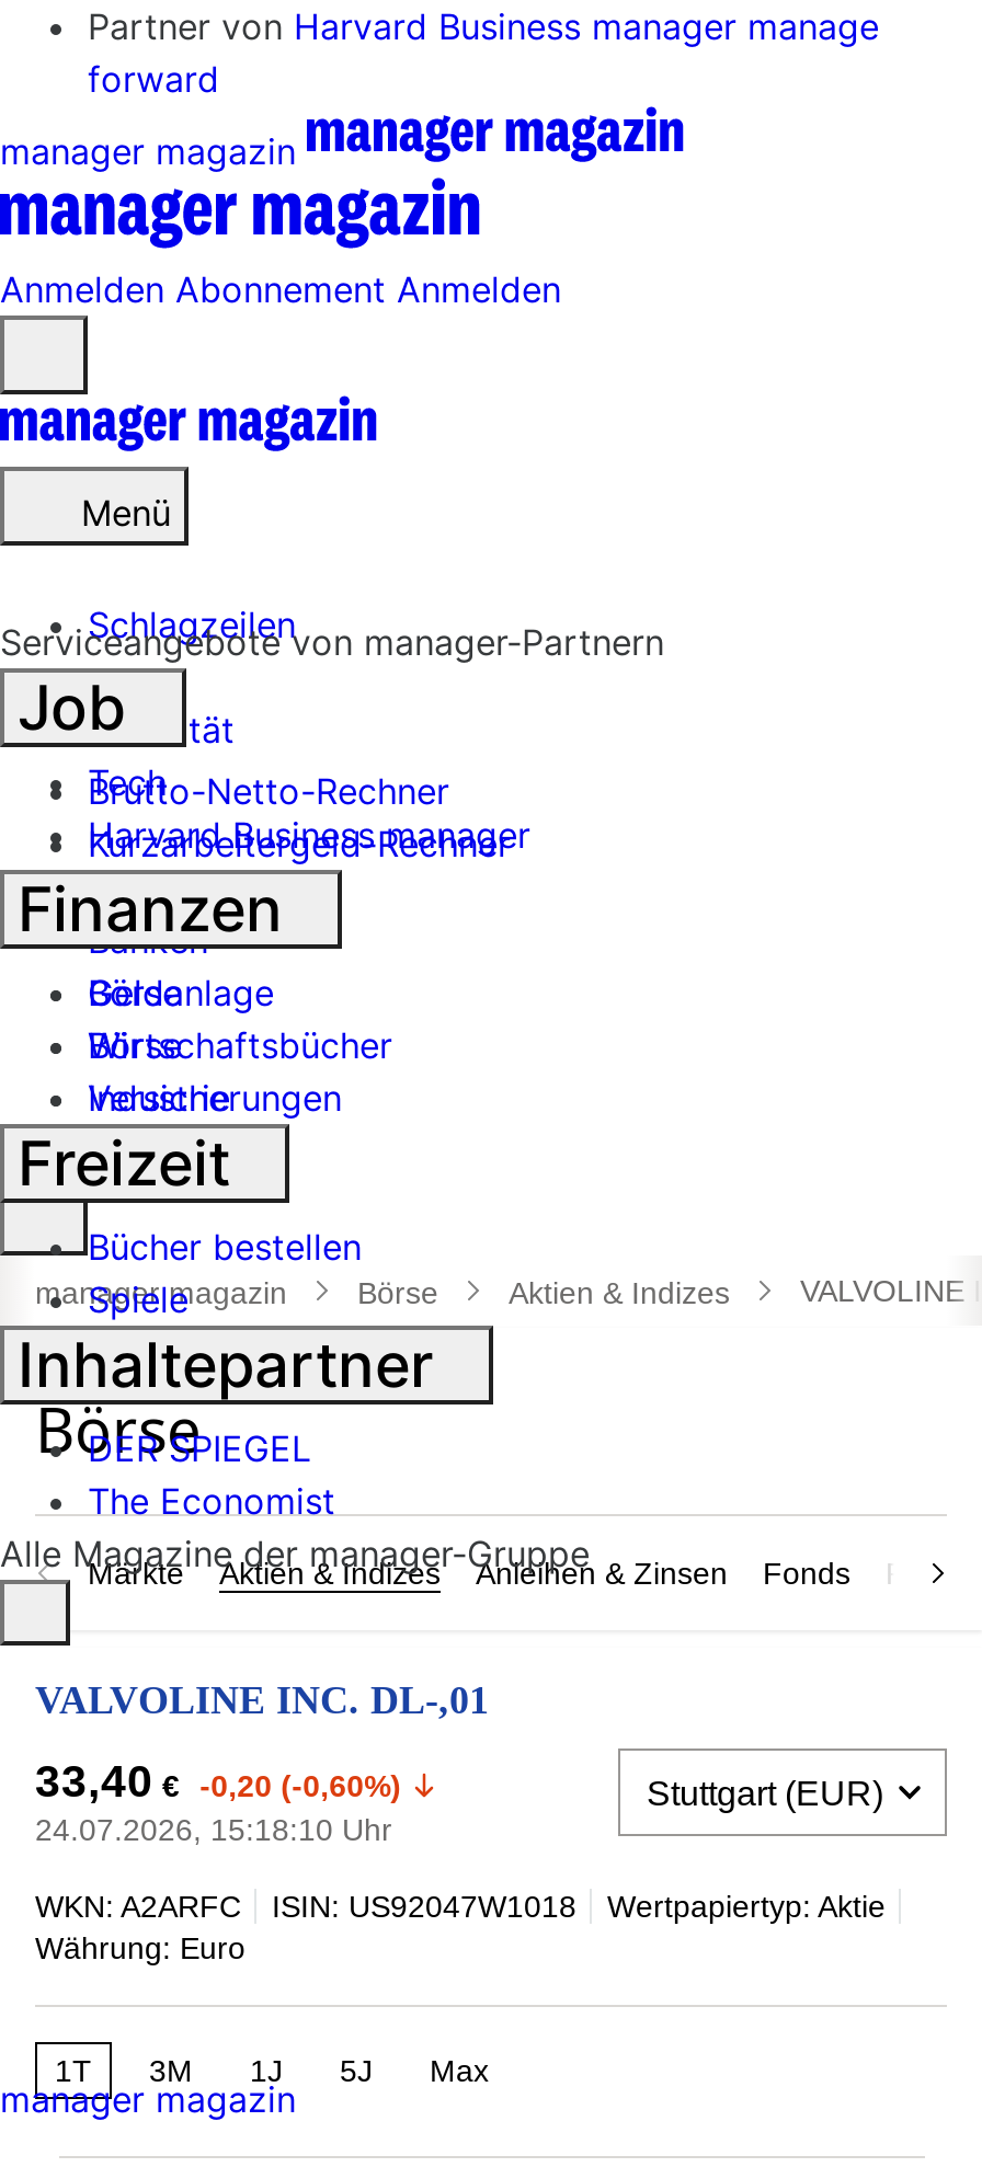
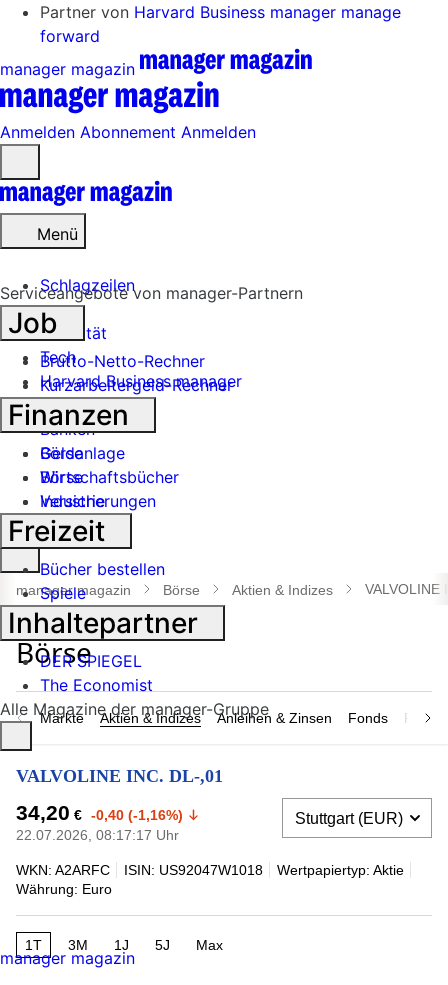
- 33,40 € -0,20 (-0,60%)
+ 34,20 € -0,40 (-1,16%)

- 24.07.2026, 15:18:10 Uhr
+ 22.07.2026, 08:17:17 Uhr
